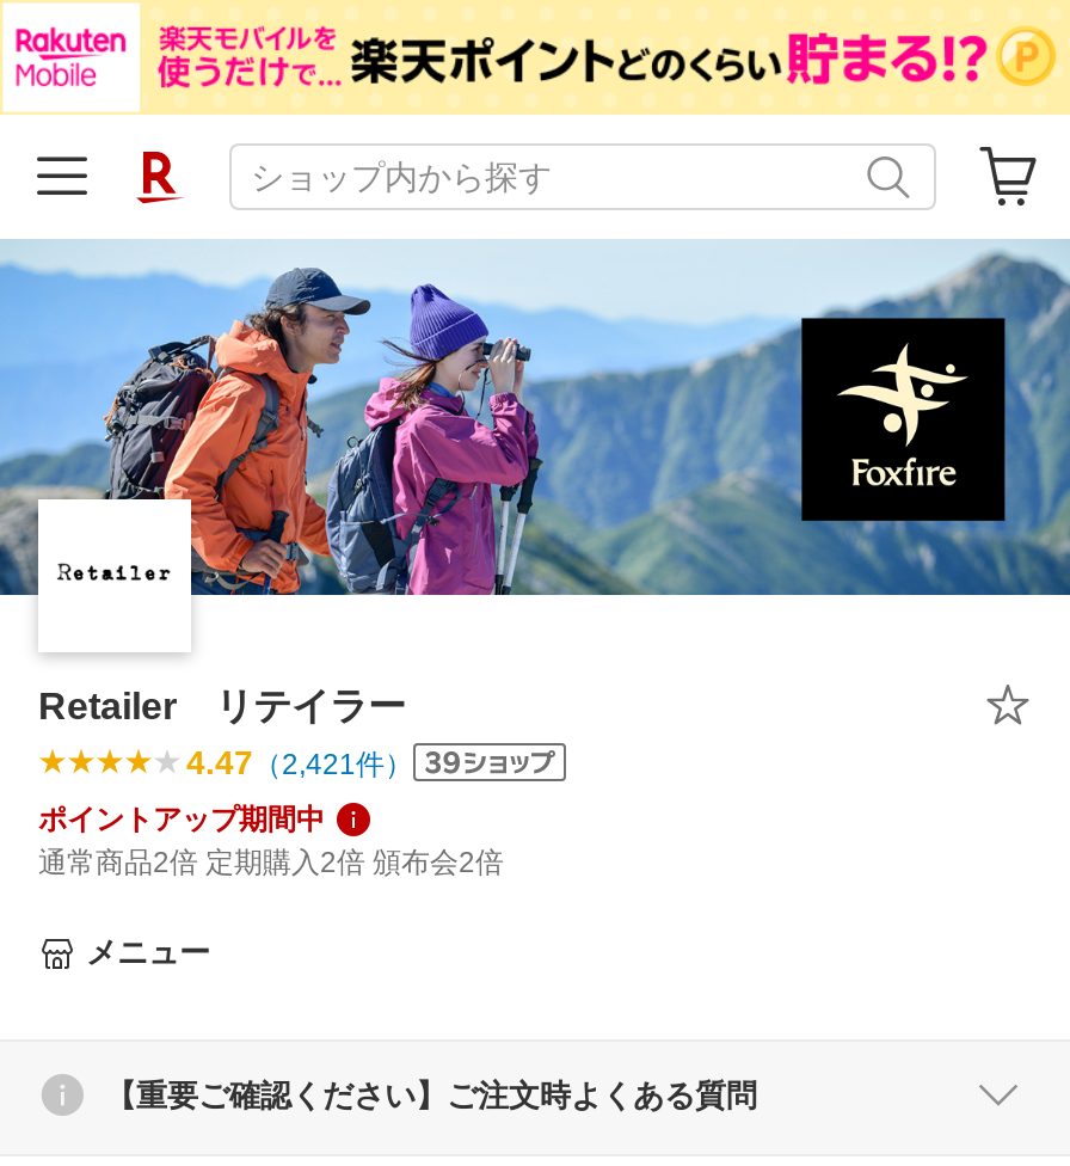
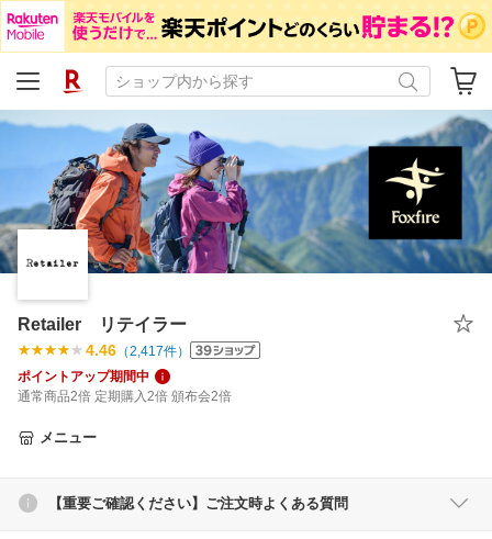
- 4.47（2,421件）
+ 4.46（2,417件）
